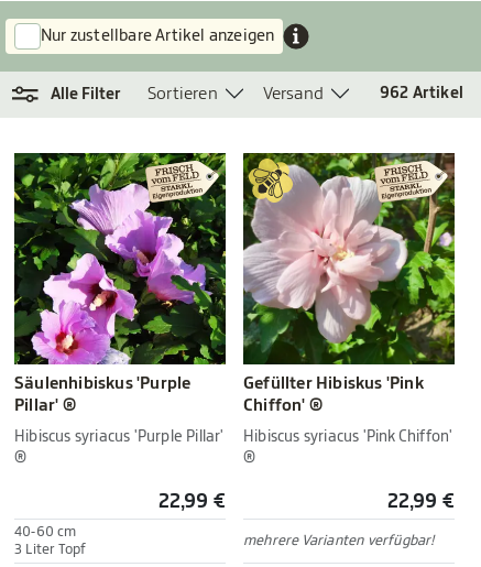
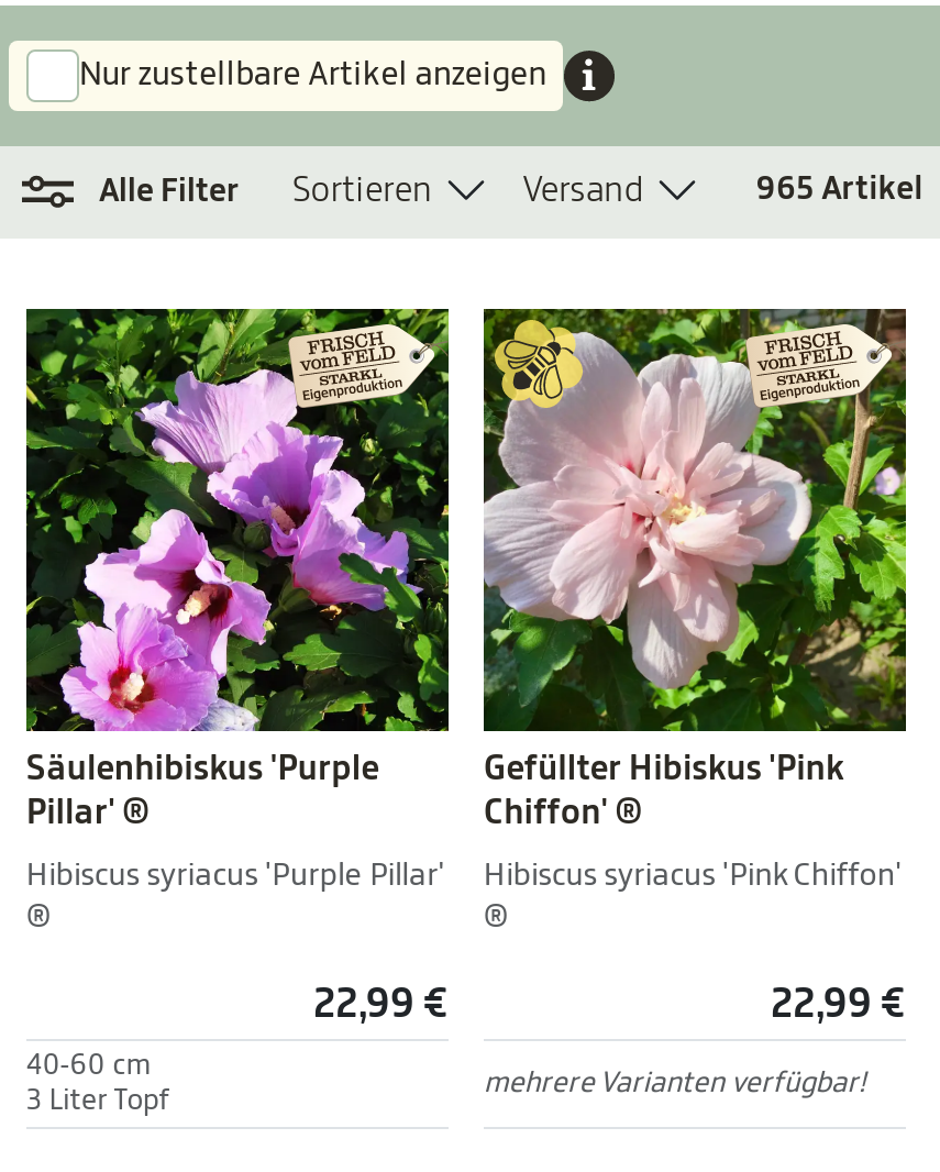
- 962 Artikel
+ 965 Artikel
